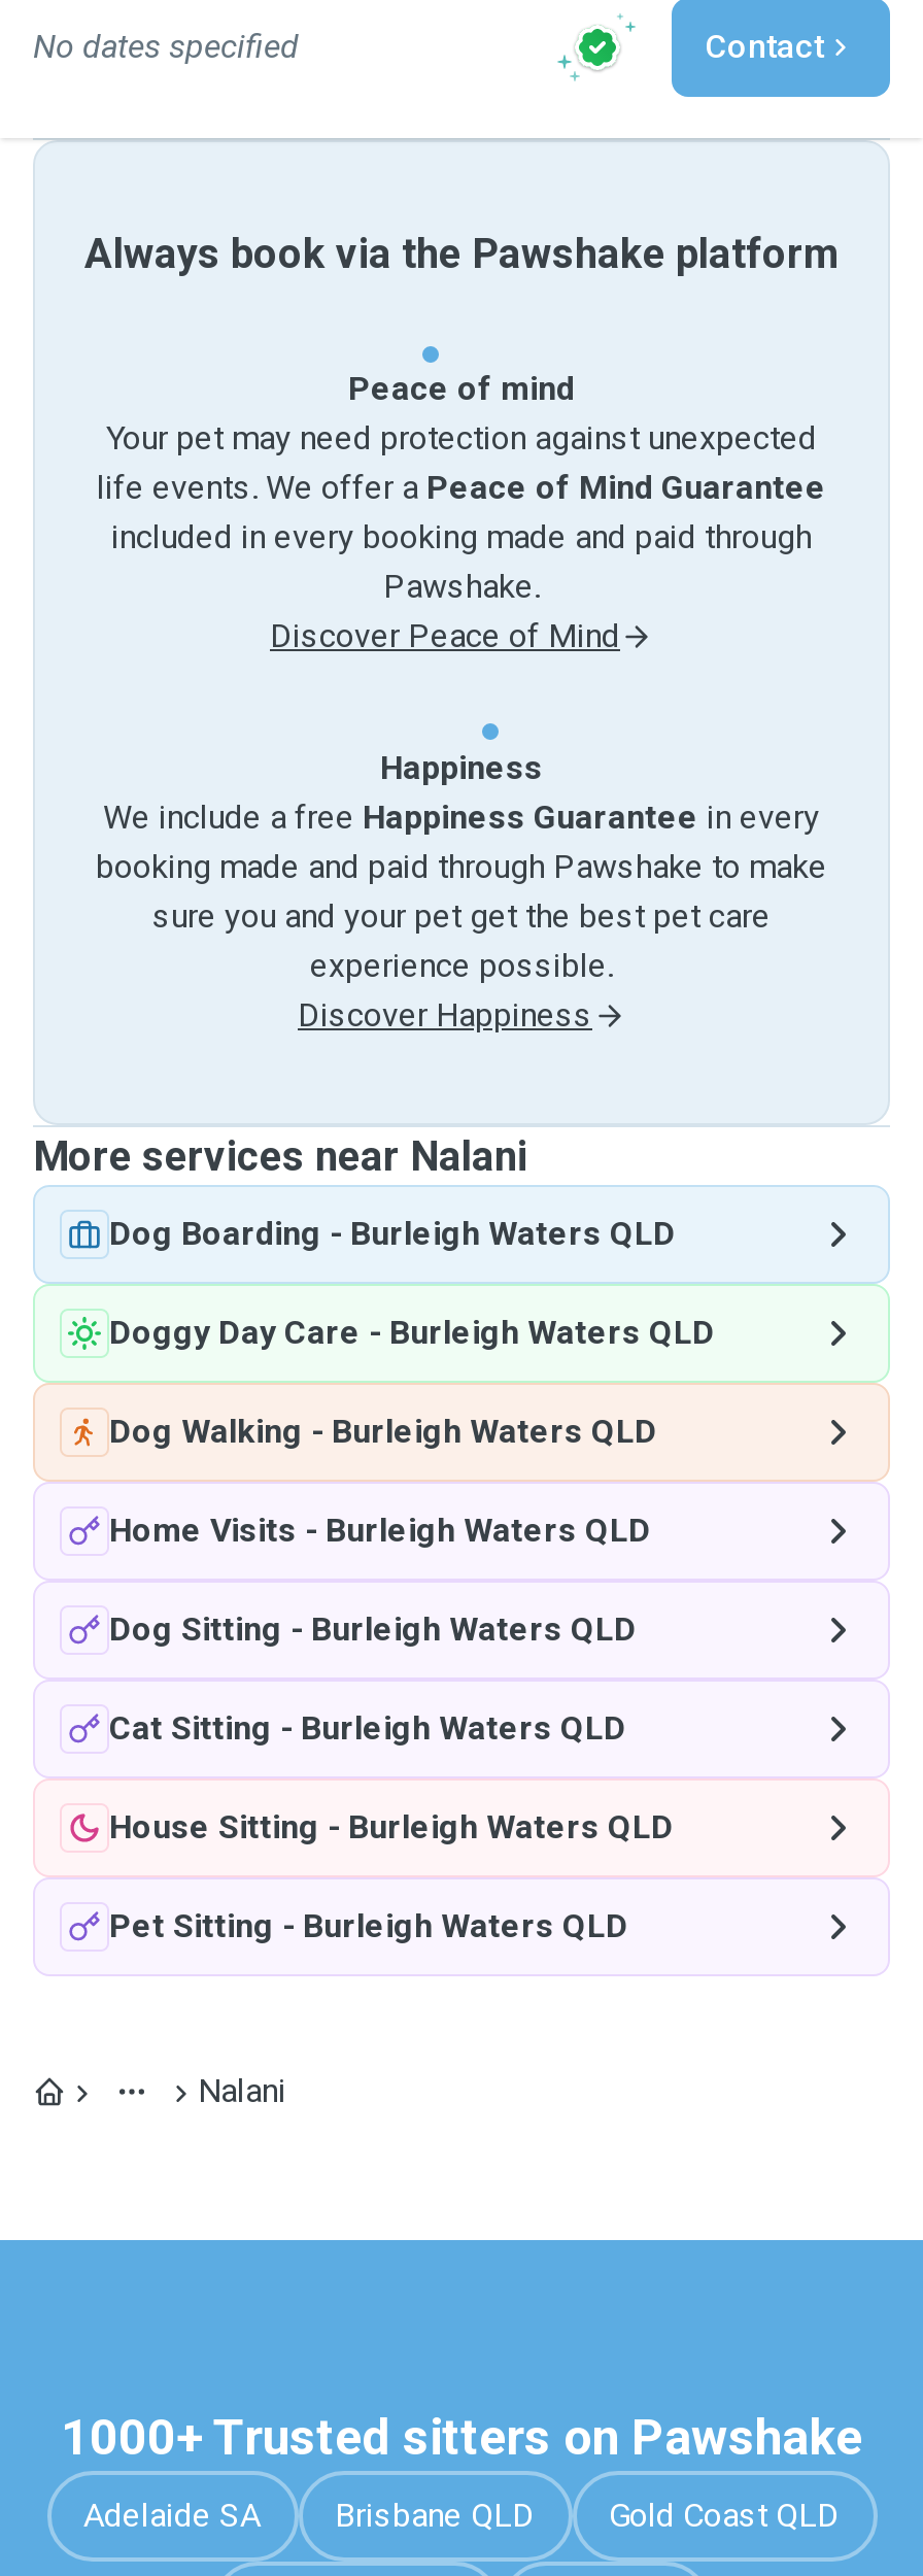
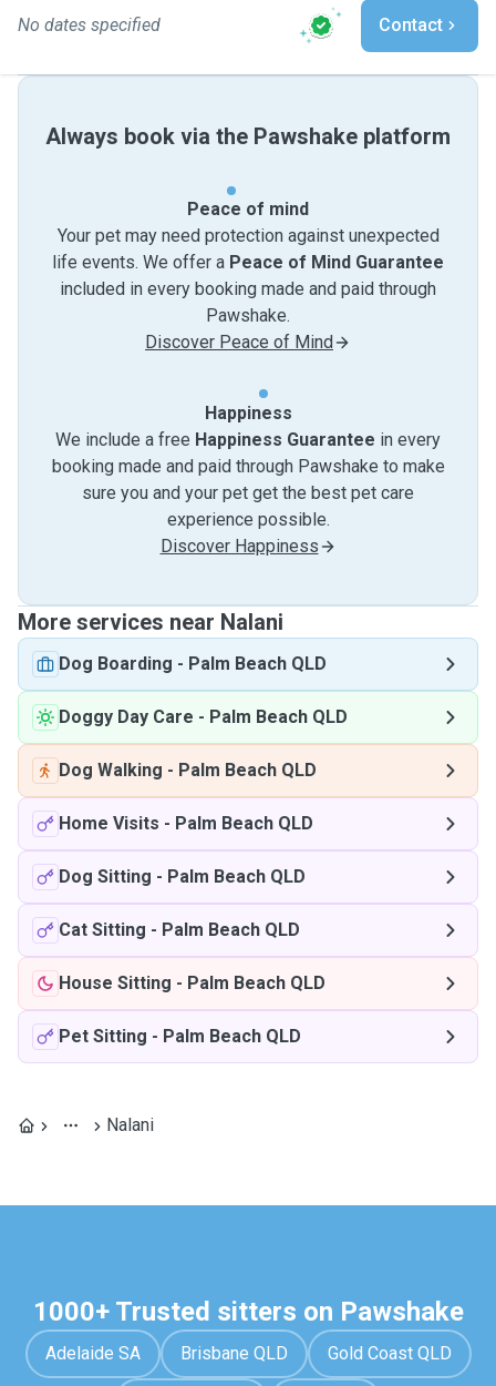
- Dog Boarding - Burleigh Waters QLD
+ Dog Boarding - Palm Beach QLD

- Doggy Day Care - Burleigh Waters QLD
+ Doggy Day Care - Palm Beach QLD

- Dog Walking - Burleigh Waters QLD
+ Dog Walking - Palm Beach QLD

- Home Visits - Burleigh Waters QLD
+ Home Visits - Palm Beach QLD

- Dog Sitting - Burleigh Waters QLD
+ Dog Sitting - Palm Beach QLD

- Cat Sitting - Burleigh Waters QLD
+ Cat Sitting - Palm Beach QLD

- House Sitting - Burleigh Waters QLD
+ House Sitting - Palm Beach QLD

- Pet Sitting - Burleigh Waters QLD
+ Pet Sitting - Palm Beach QLD
